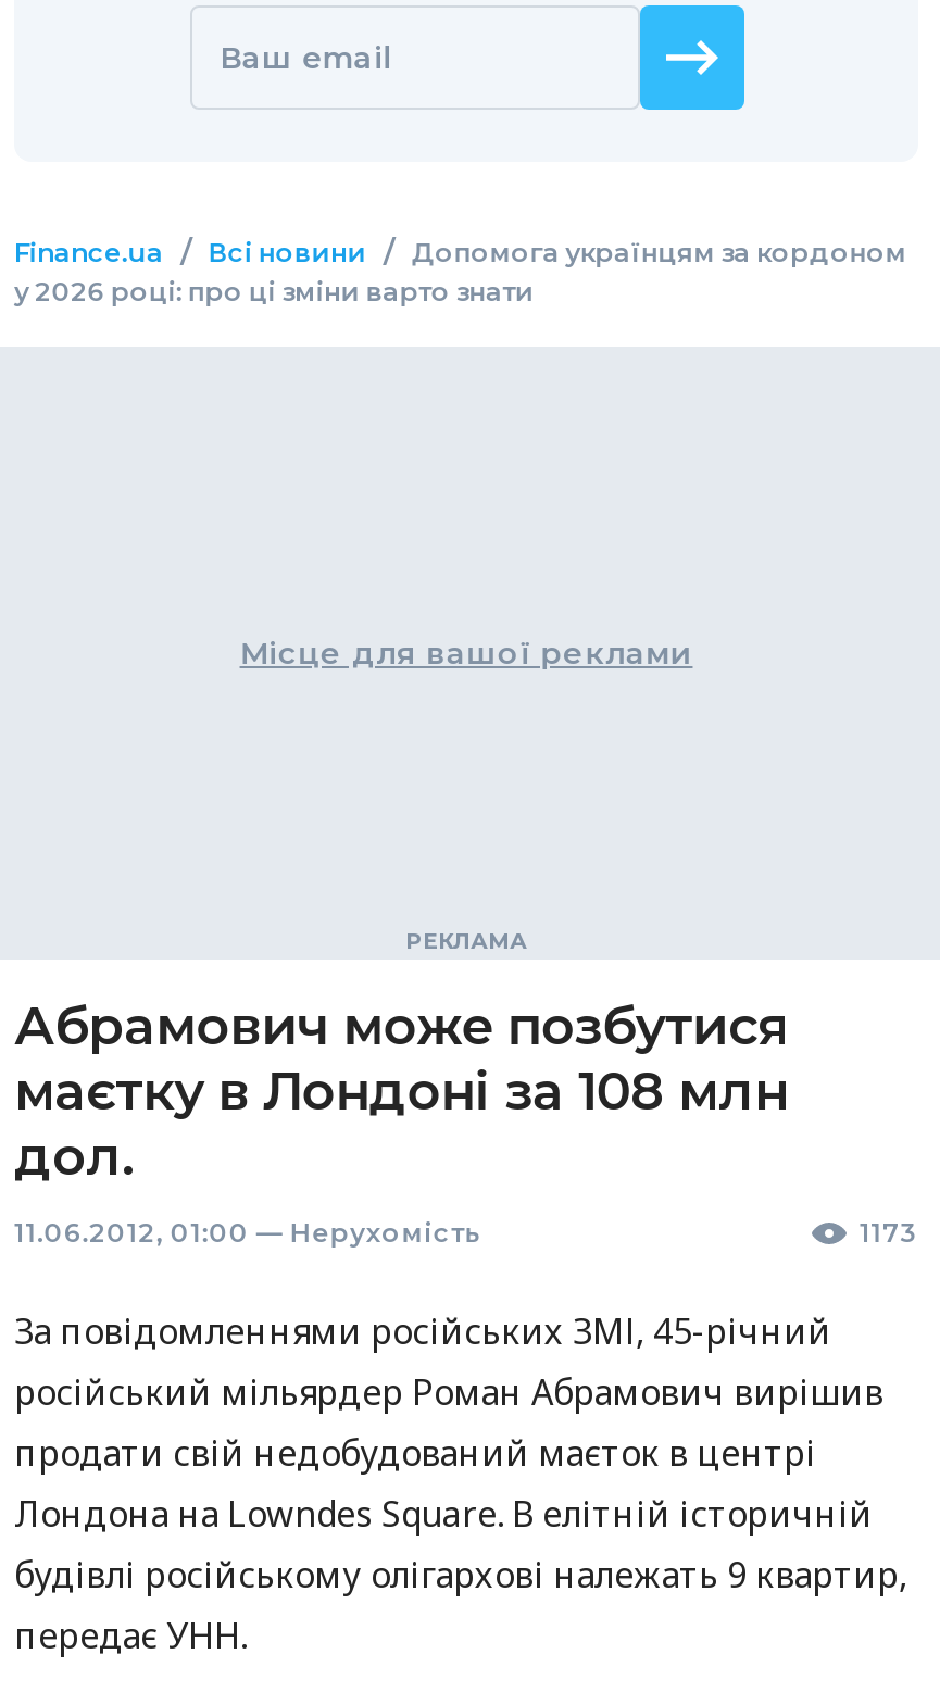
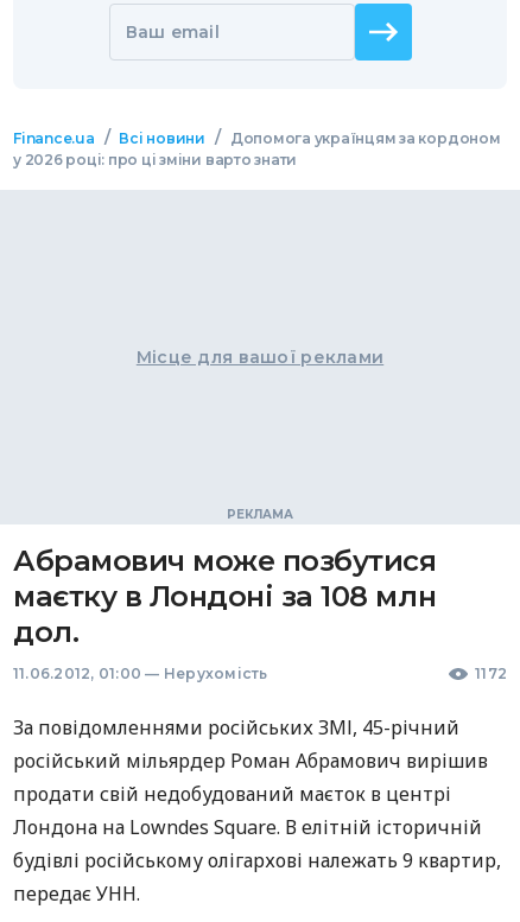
- 1173
+ 1172
